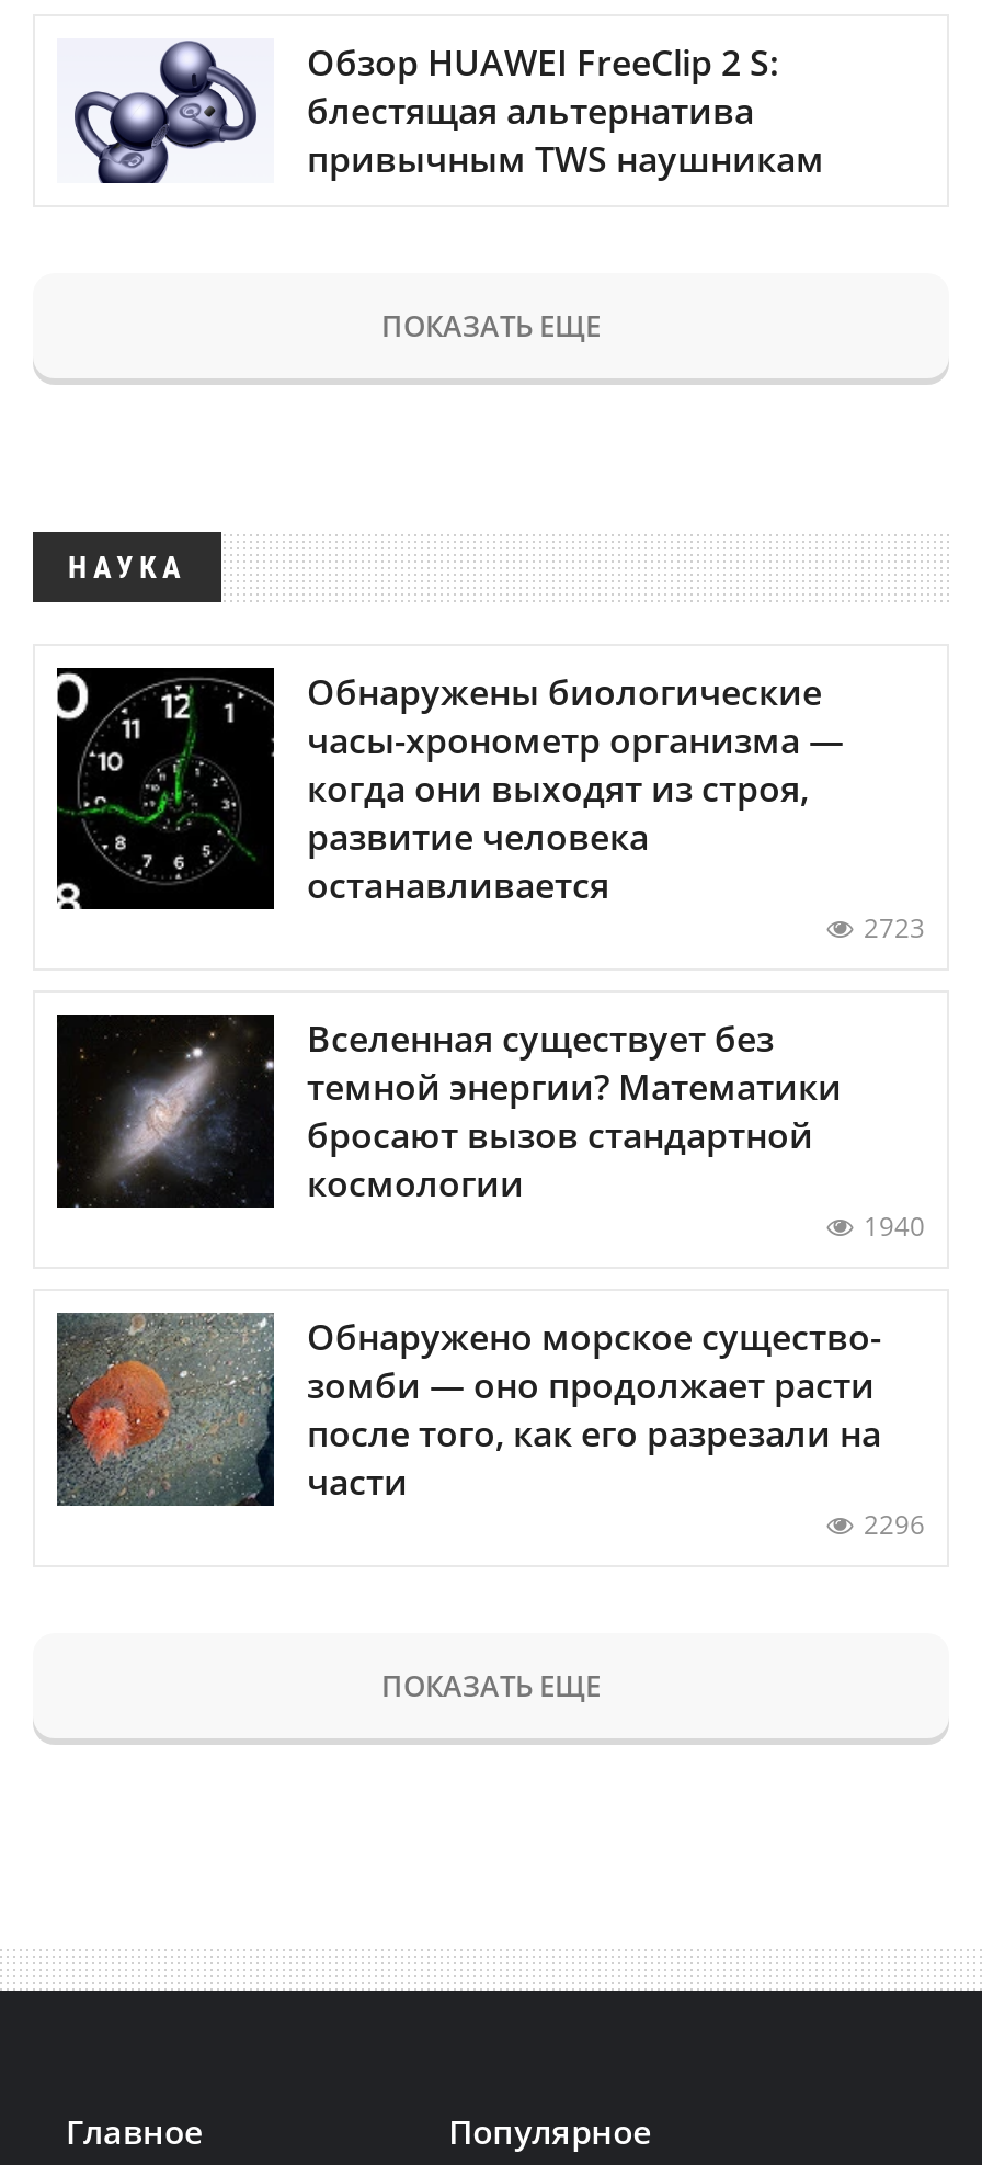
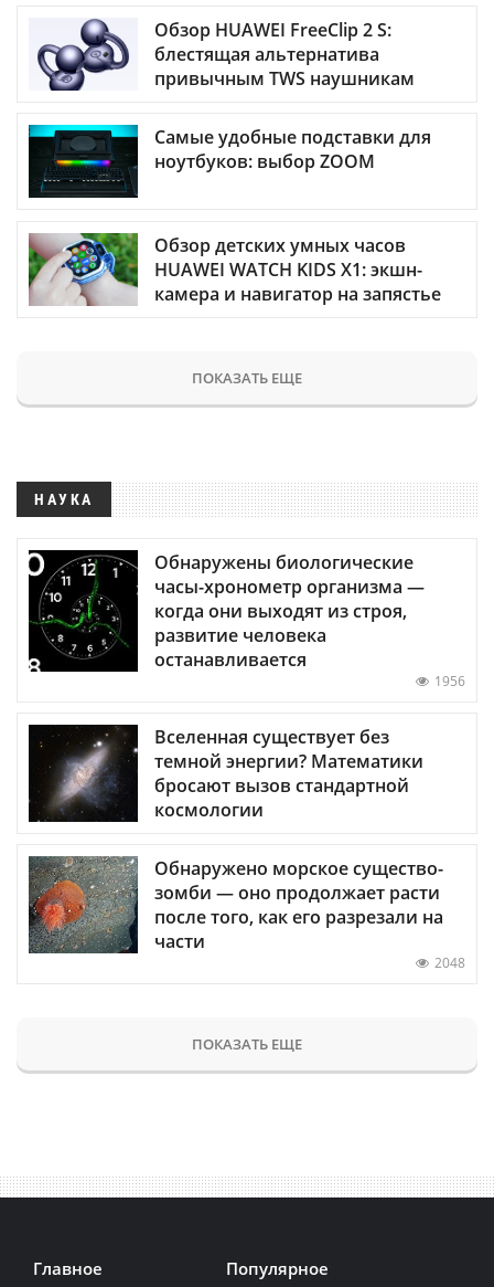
+ [image]
+ Самые удобные подставки для
+ ноутбуков: выбор ZOOM
+ Обзор детских умных часов
+ HUAWEI WATCH KIDS X1: экшн-
+ камера и навигатор на запястье

+ [image]

moved down: [image] | ПОКАЗАТЬ ЕЩЕ | НАУКА | Обнаружены биологические | часы-хронометр организма — | когда они выходят из строя, | развитие человека | останавливается

- 2723
+ 1956

moved down: [image] | Вселенная существует без | темной энергии? Математики | бросают вызов стандартной | космологии

- 1940

- 2296
+ 2048
